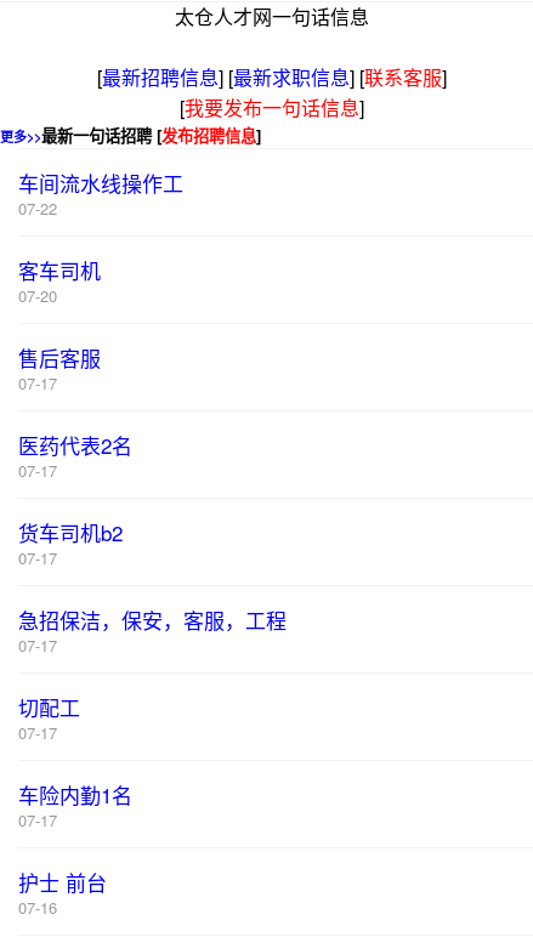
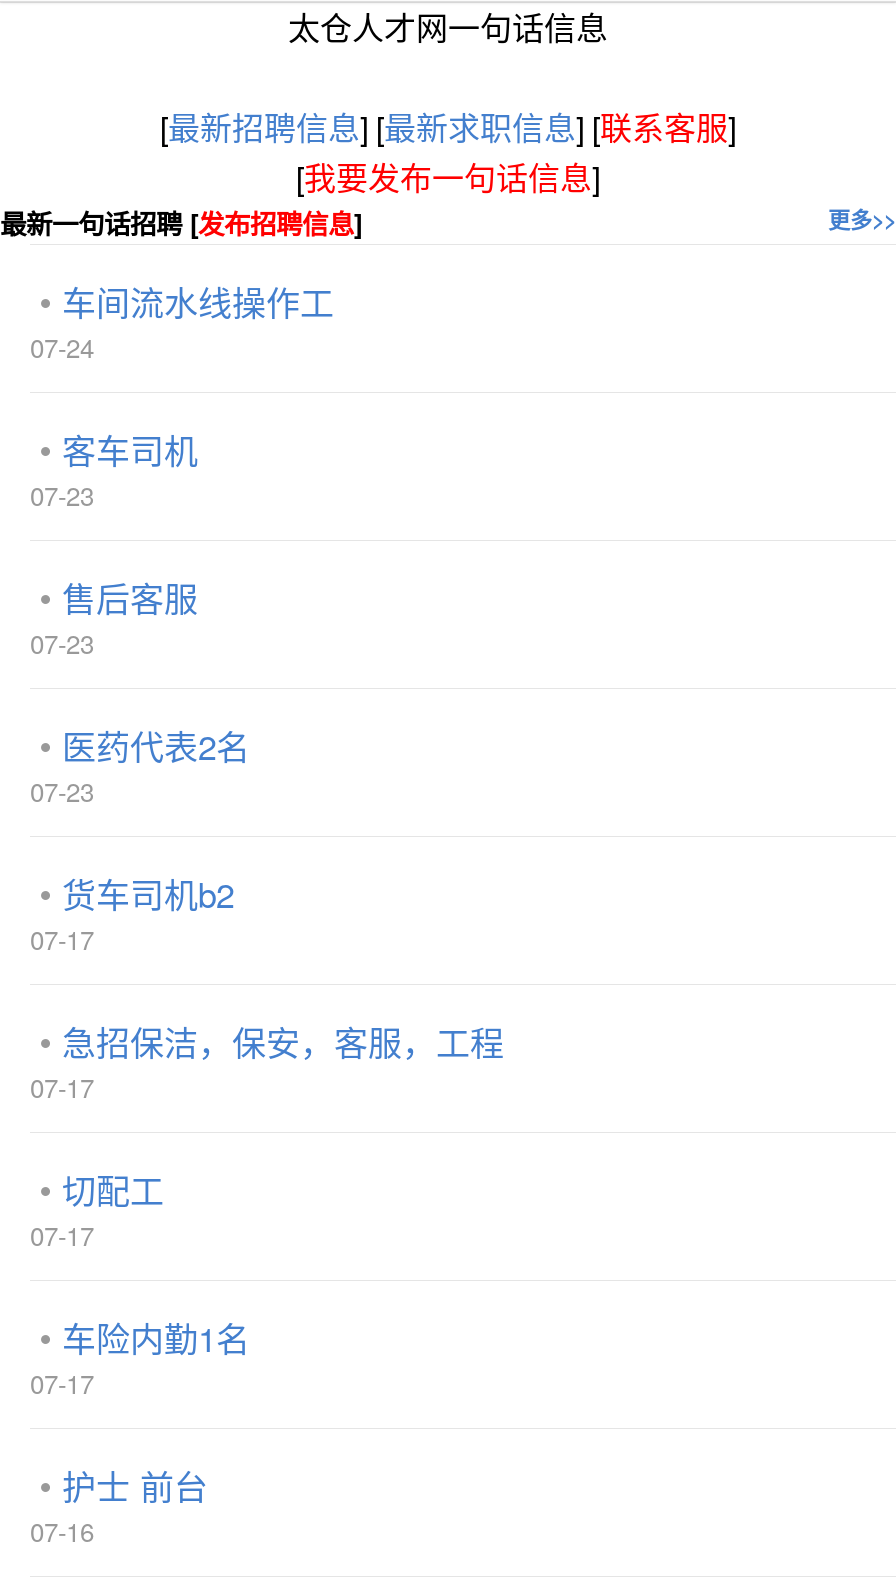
- 07-22
+ 07-24

- 07-20
+ 07-23

- 07-17
+ 07-23

- 07-17
+ 07-23
